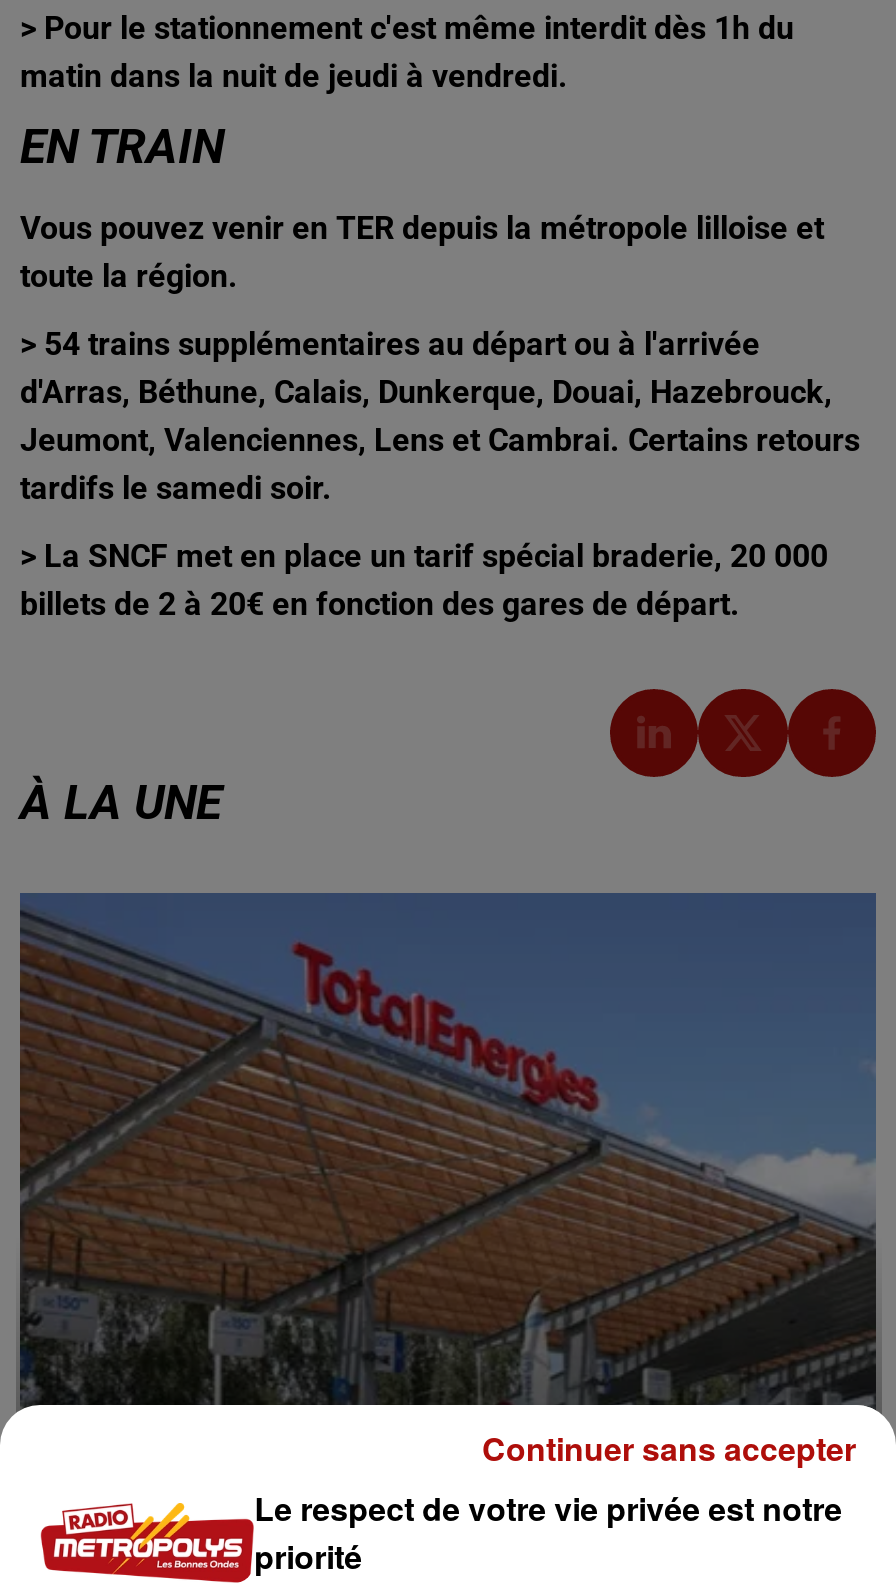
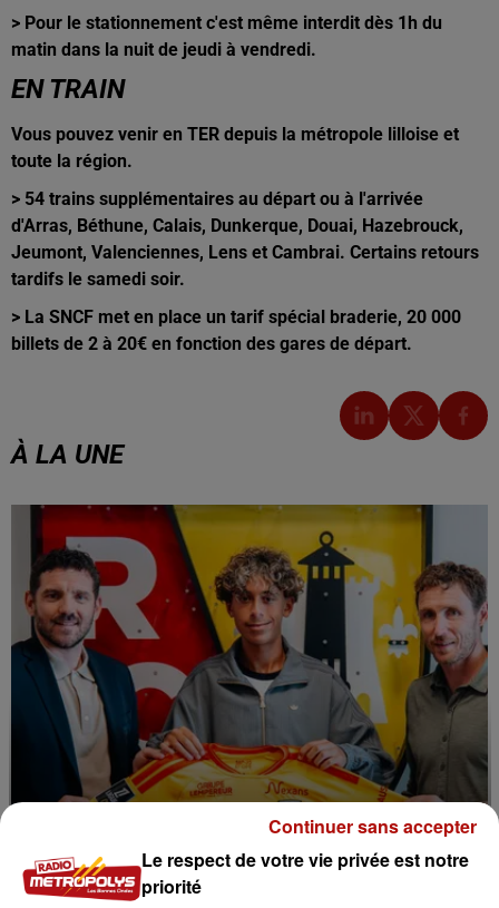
- [image]
+ [image]
